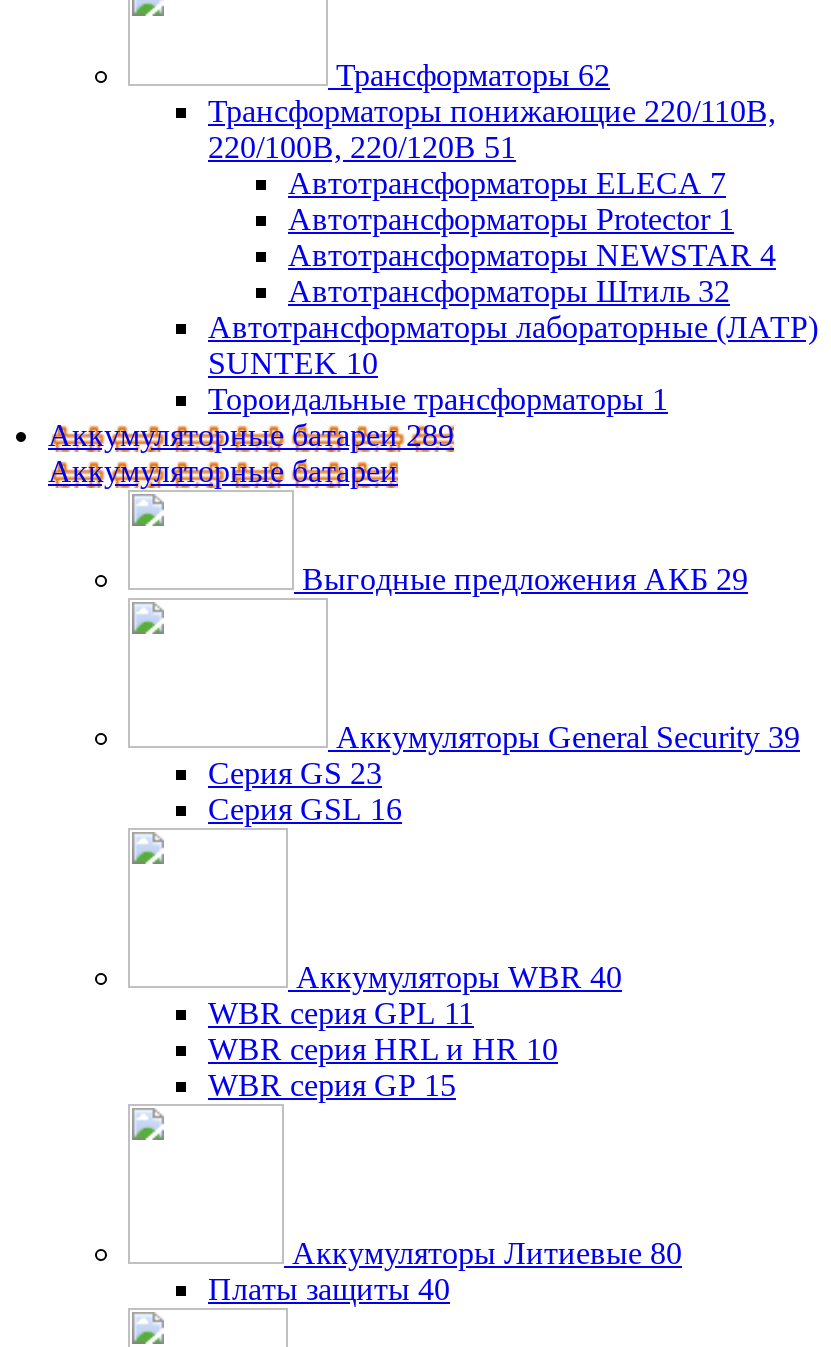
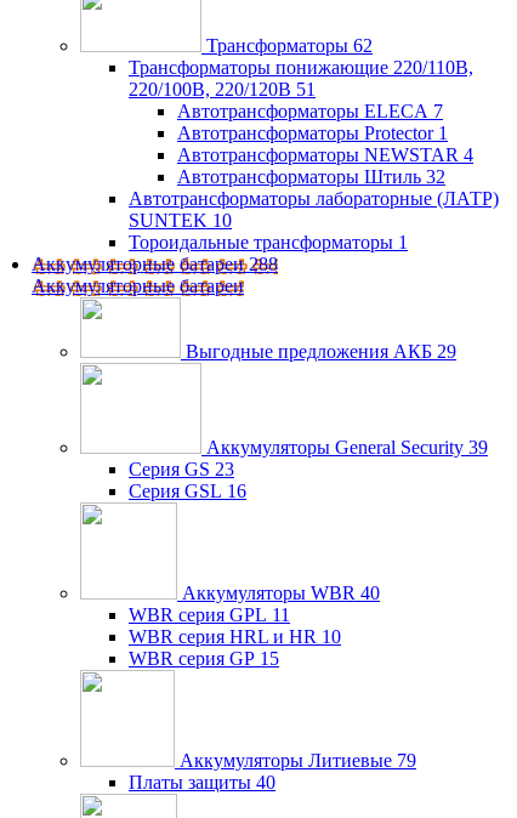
- Аккумуляторные батареи 289
+ Аккумуляторные батареи 288

- Аккумуляторы Литиевые 80
+ Аккумуляторы Литиевые 79
